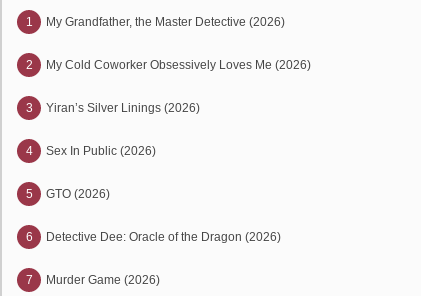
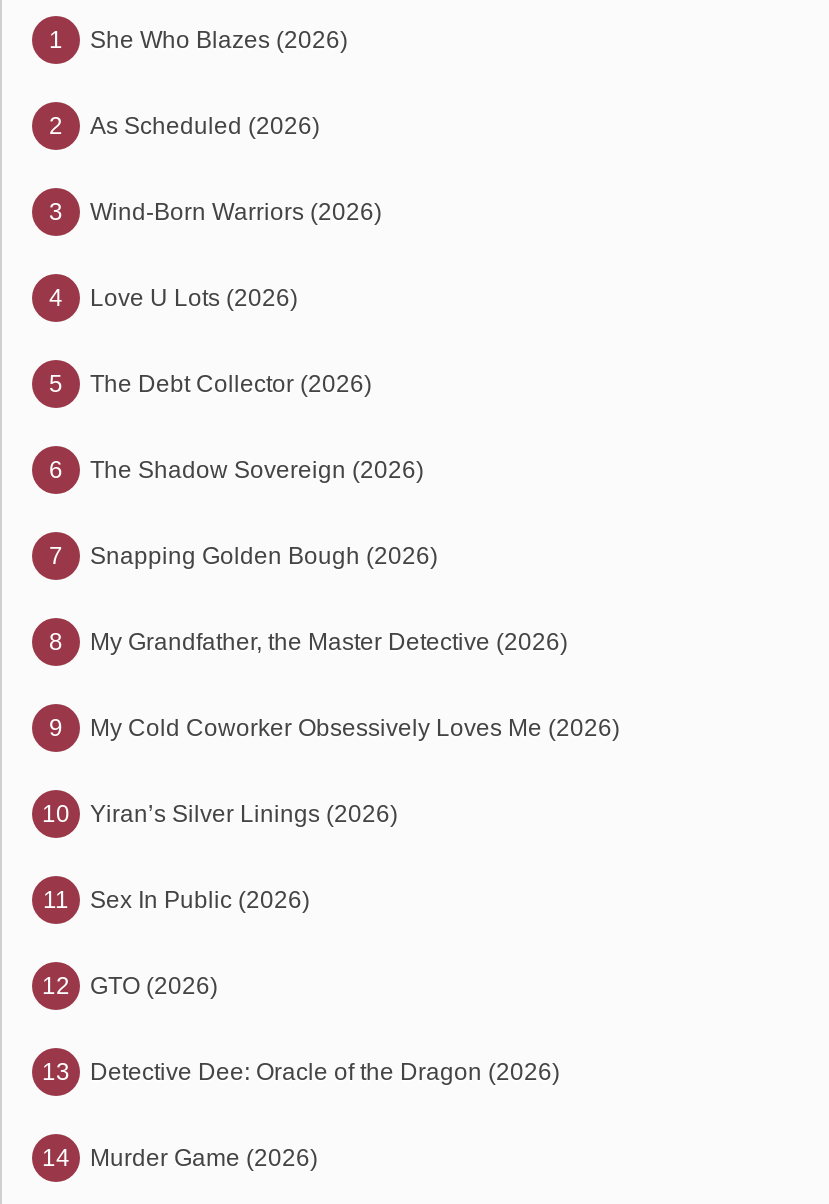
+ She Who Blazes (2026)
+ 2
+ As Scheduled (2026)
+ 3
+ Wind-Born Warriors (2026)
+ 4
+ Love U Lots (2026)
+ 5
+ The Debt Collector (2026)
+ 6
+ The Shadow Sovereign (2026)
+ 7
+ Snapping Golden Bough (2026)
+ 8

- 2 My Cold Coworker Obsessively Loves Me (2026)
+ 9 My Cold Coworker Obsessively Loves Me (2026)

- 3 Yiran’s Silver Linings (2026)
+ 10 Yiran’s Silver Linings (2026)

- 4 Sex In Public (2026)
+ 11 Sex In Public (2026)

- 5 GTO (2026)
+ 12 GTO (2026)

- 6 Detective Dee: Oracle of the Dragon (2026)
+ 13 Detective Dee: Oracle of the Dragon (2026)

- 7 Murder Game (2026)
+ 14 Murder Game (2026)
